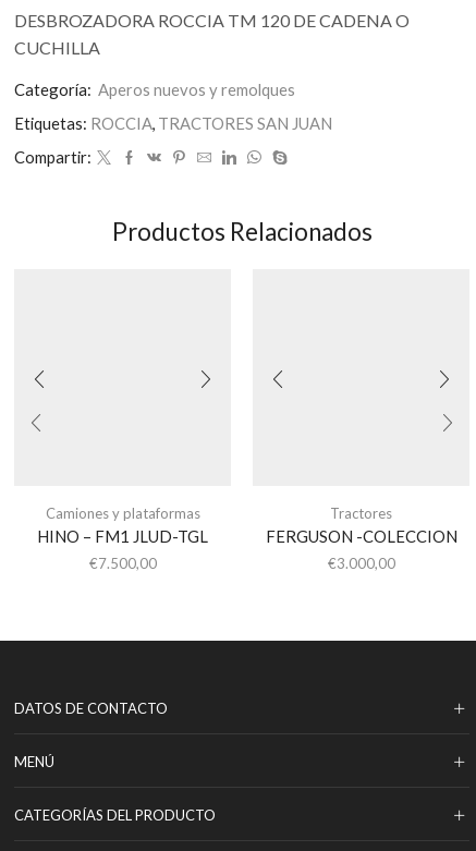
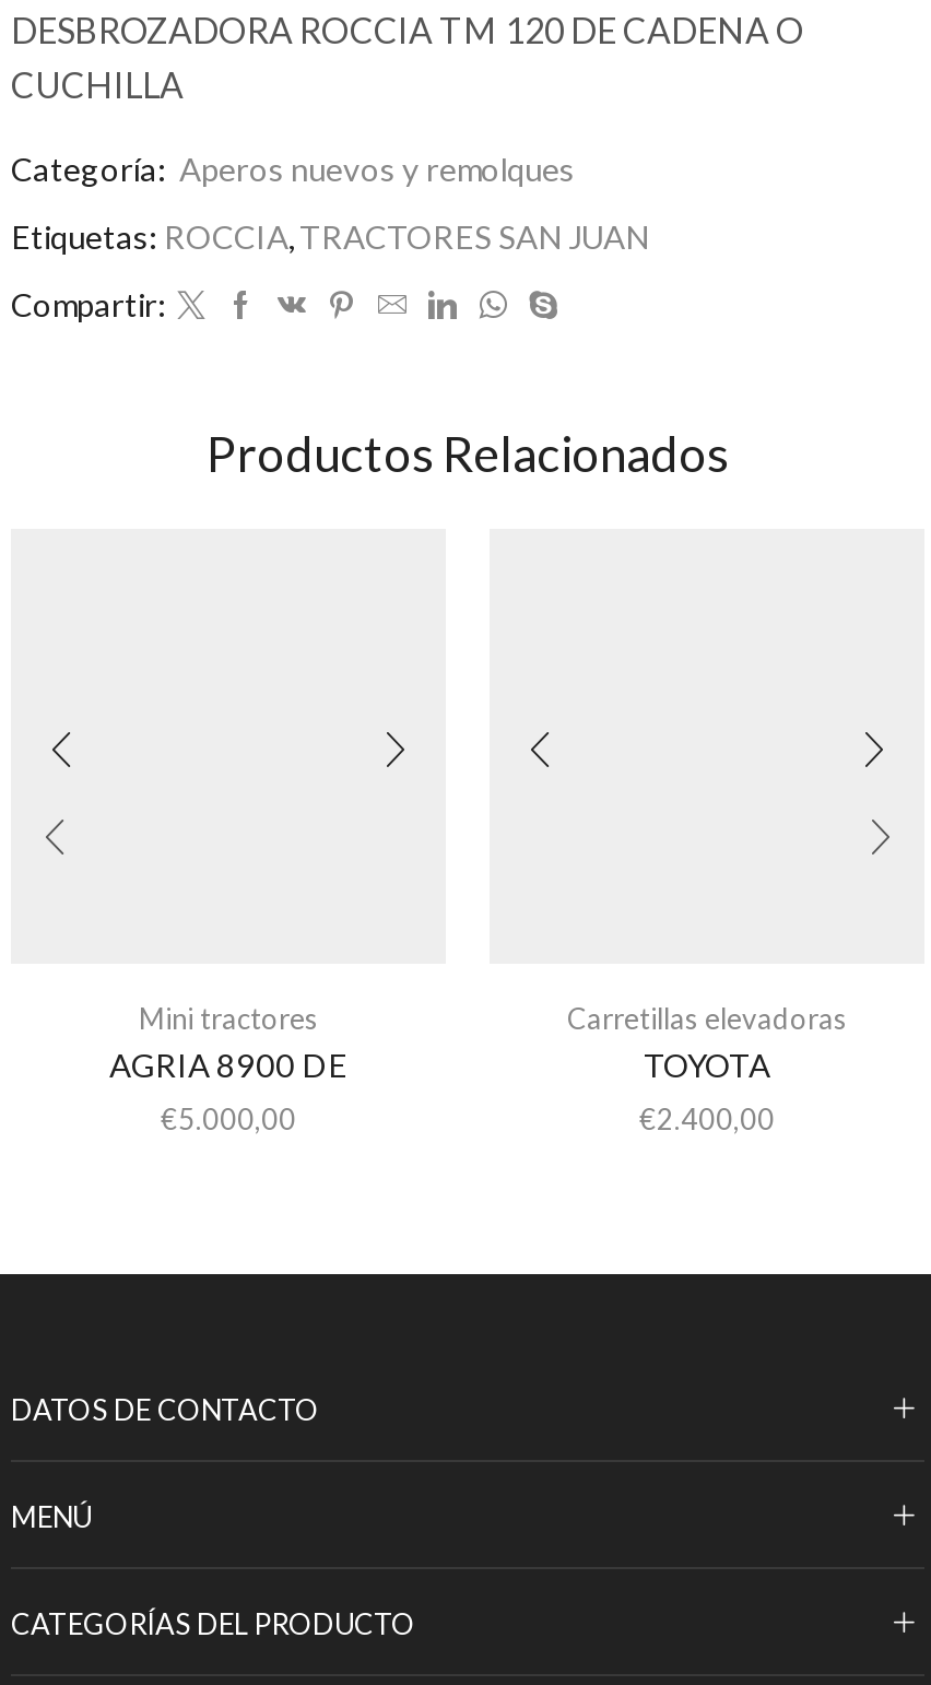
- Camiones y plataformas
- HINO – FM1 JLUD-TGL
- €7.500,00
+ Mini tractores
+ AGRIA 8900 DE
+ €5.000,00

- Tractores
- FERGUSON -COLECCION
- €3.000,00
+ Carretillas elevadoras
+ TOYOTA
+ €2.400,00
